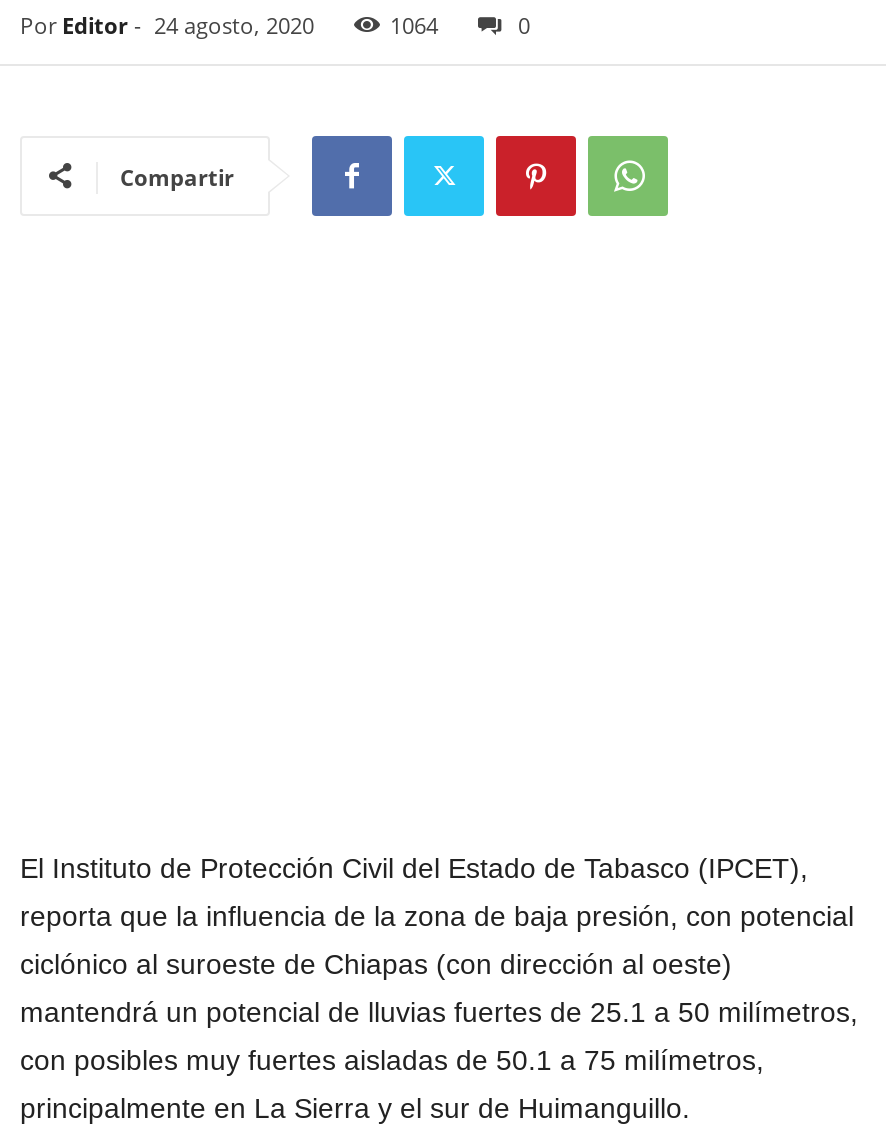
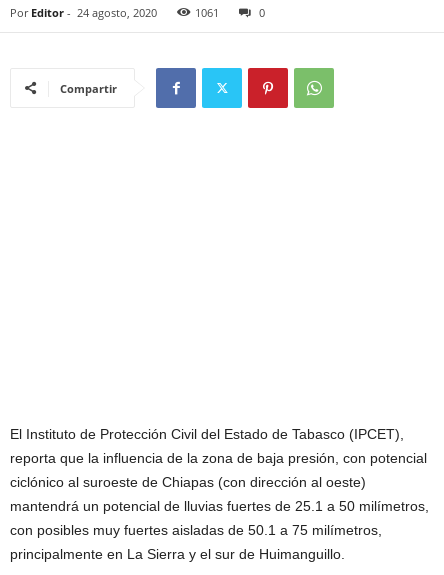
- 1064
+ 1061
